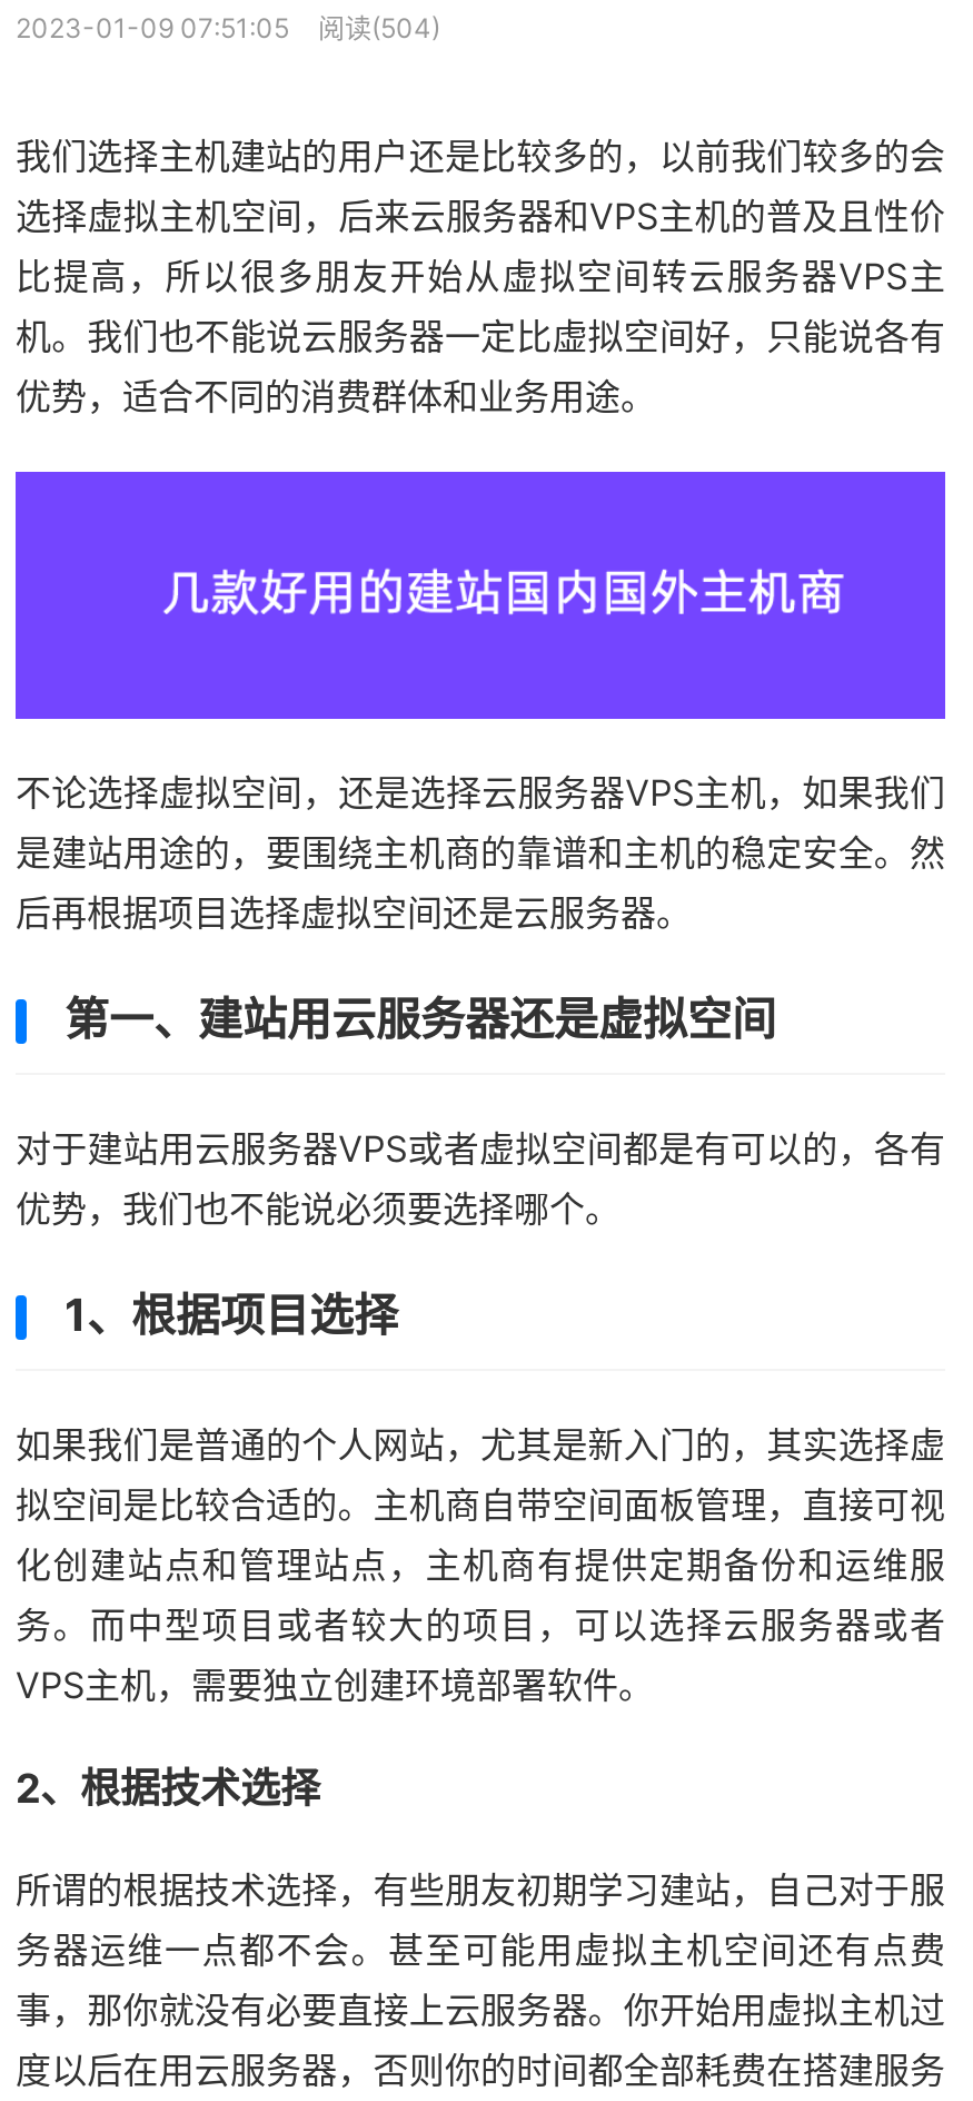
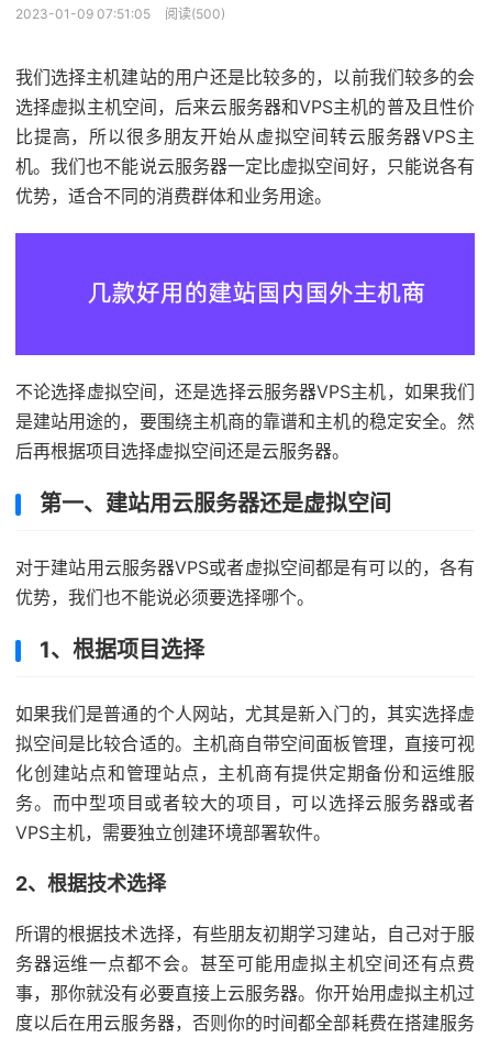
- 2023-01-09 07:51:05 阅读(504)
+ 2023-01-09 07:51:05 阅读(500)
